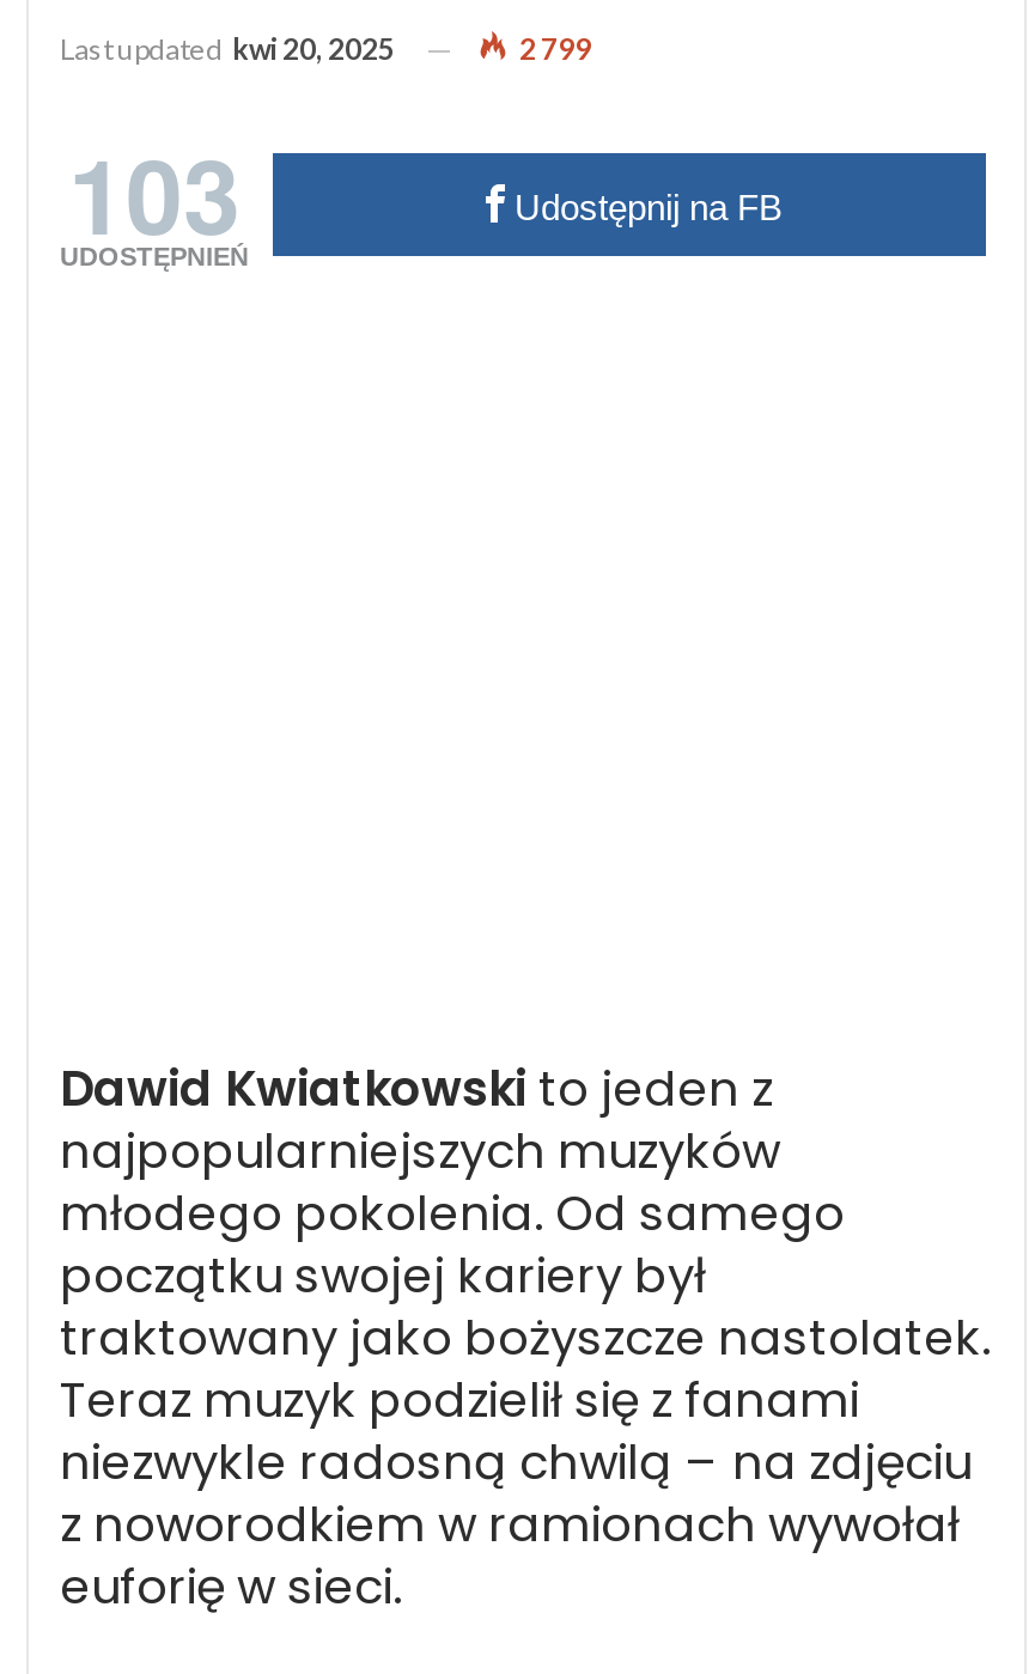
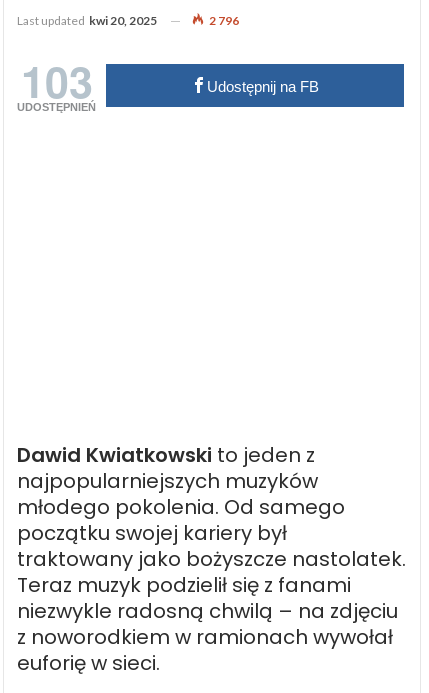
- 2 799
+ 2 796
